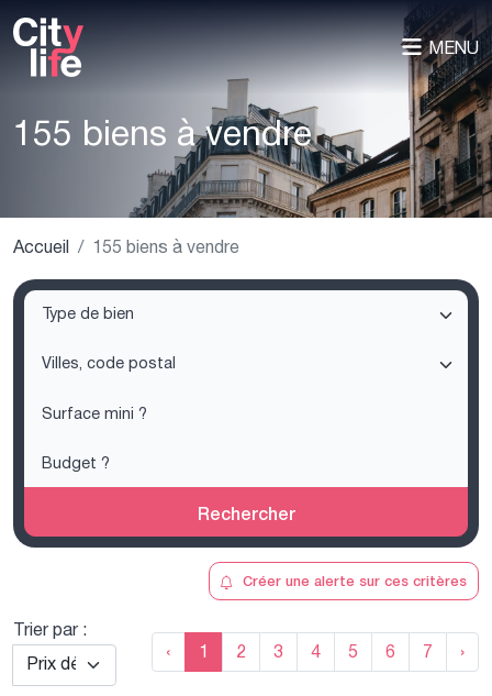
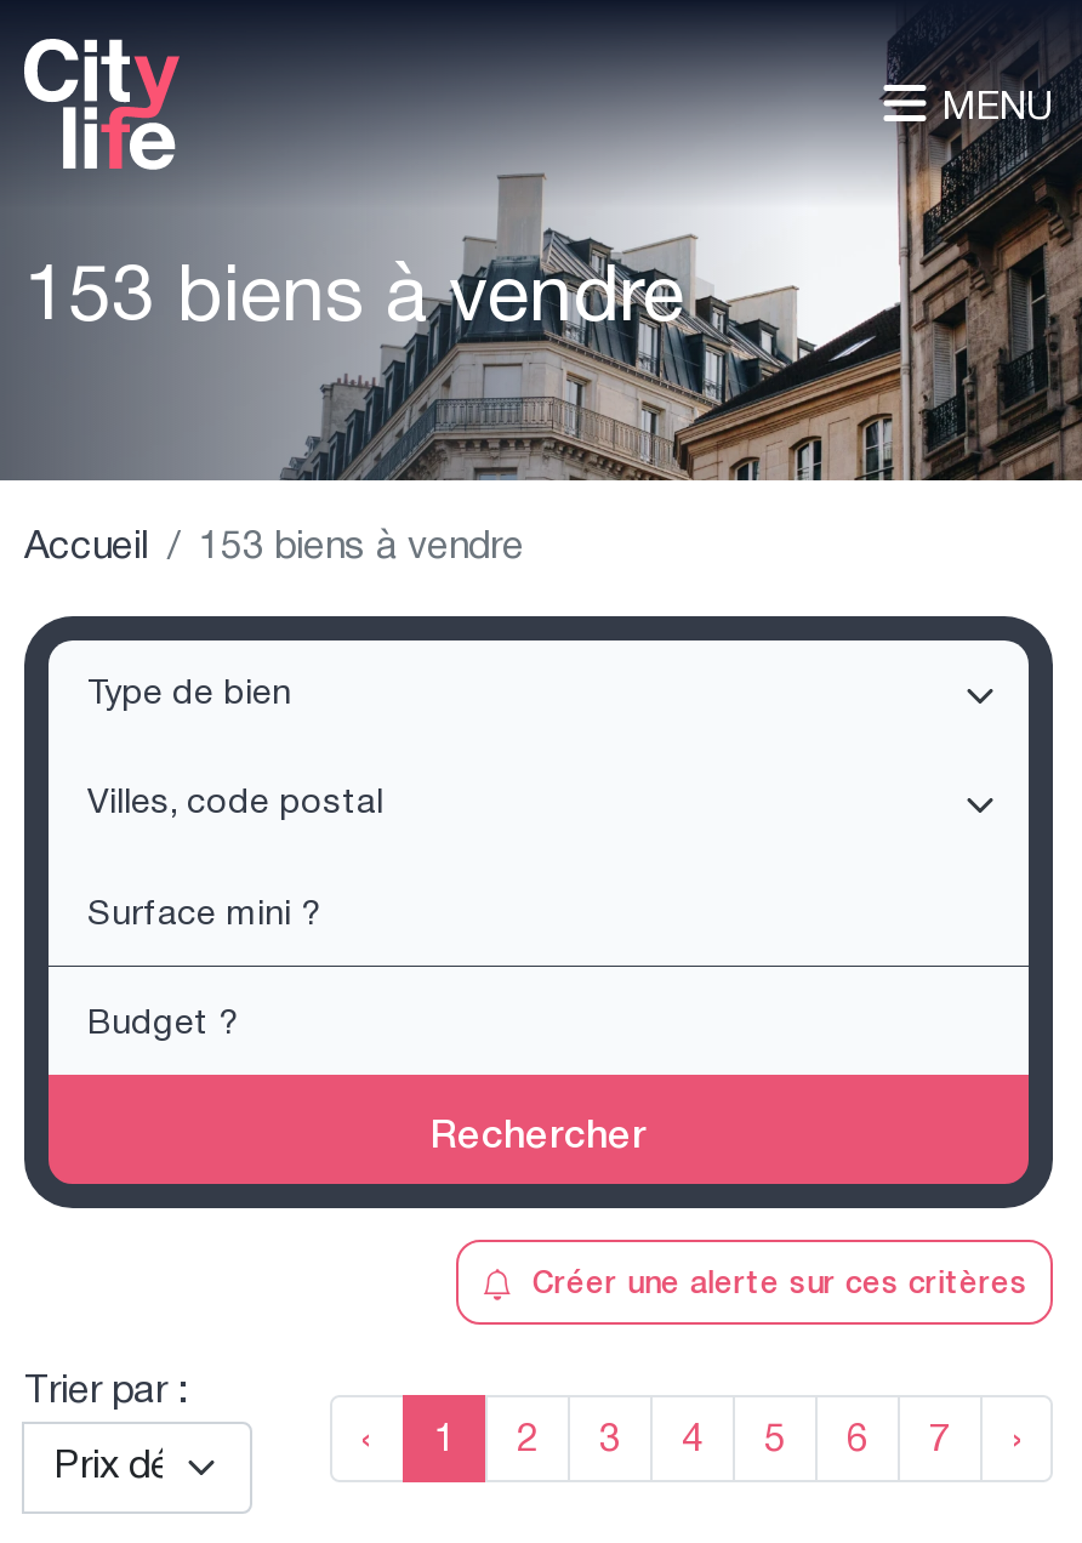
- 155 biens à vendre
+ 153 biens à vendre

- 155 biens à vendre
+ 153 biens à vendre
